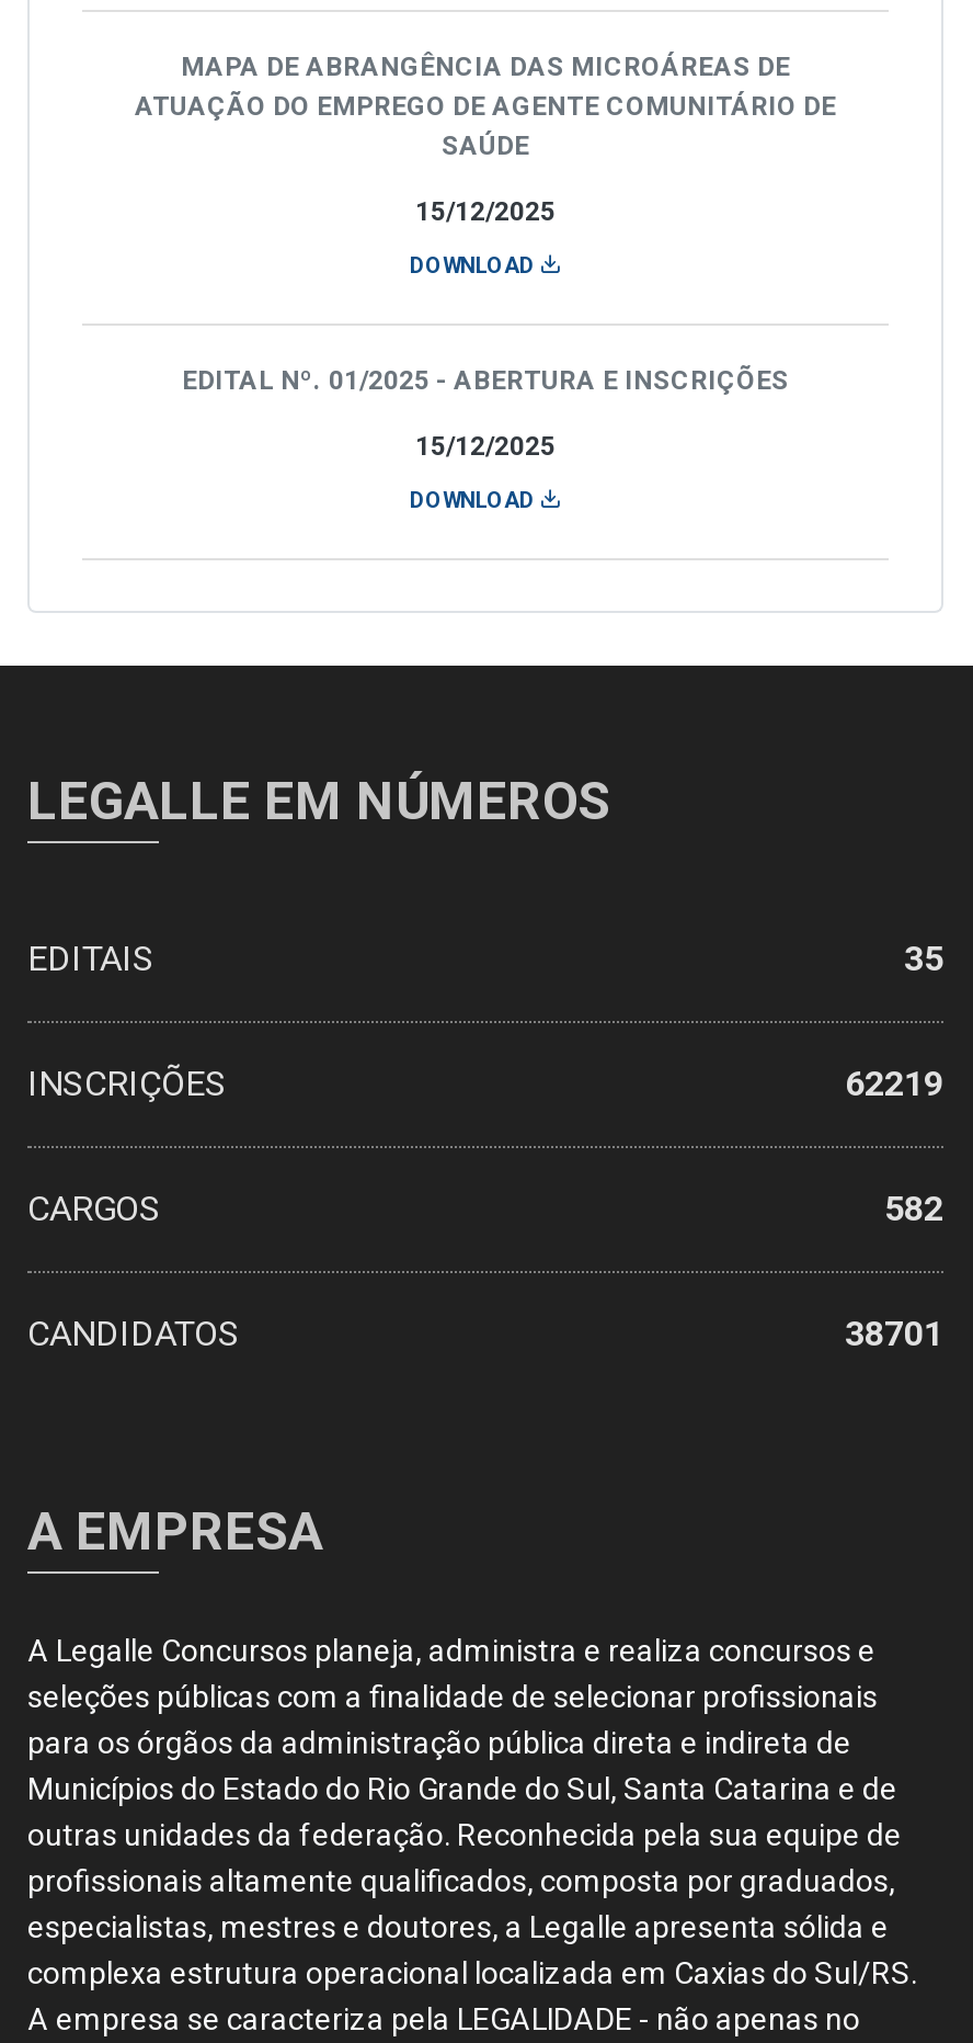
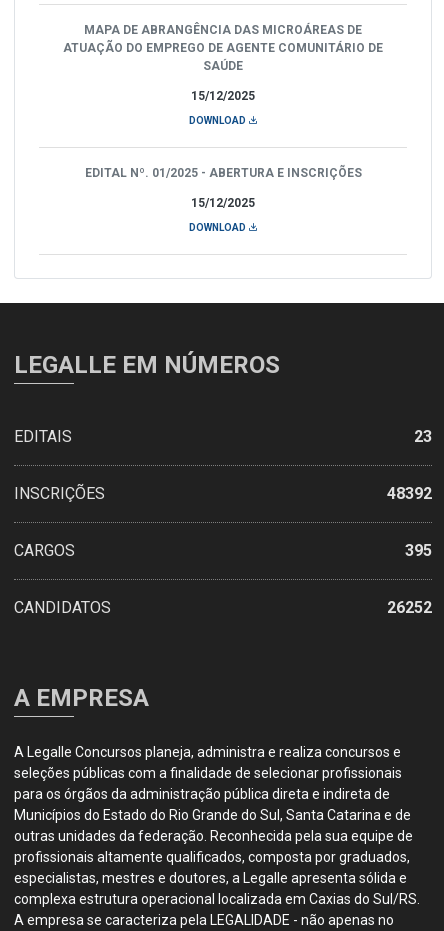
- 35
+ 23

- 62219
+ 48392

- 582
+ 395

- 38701
+ 26252
